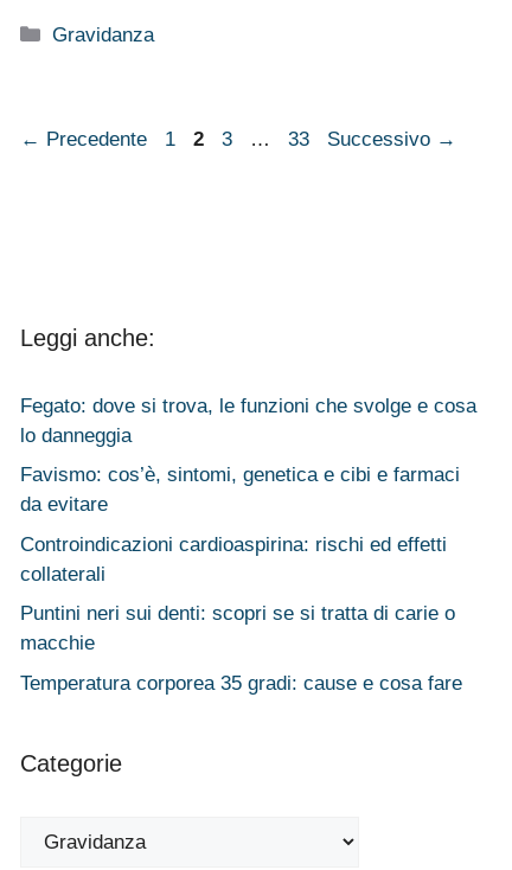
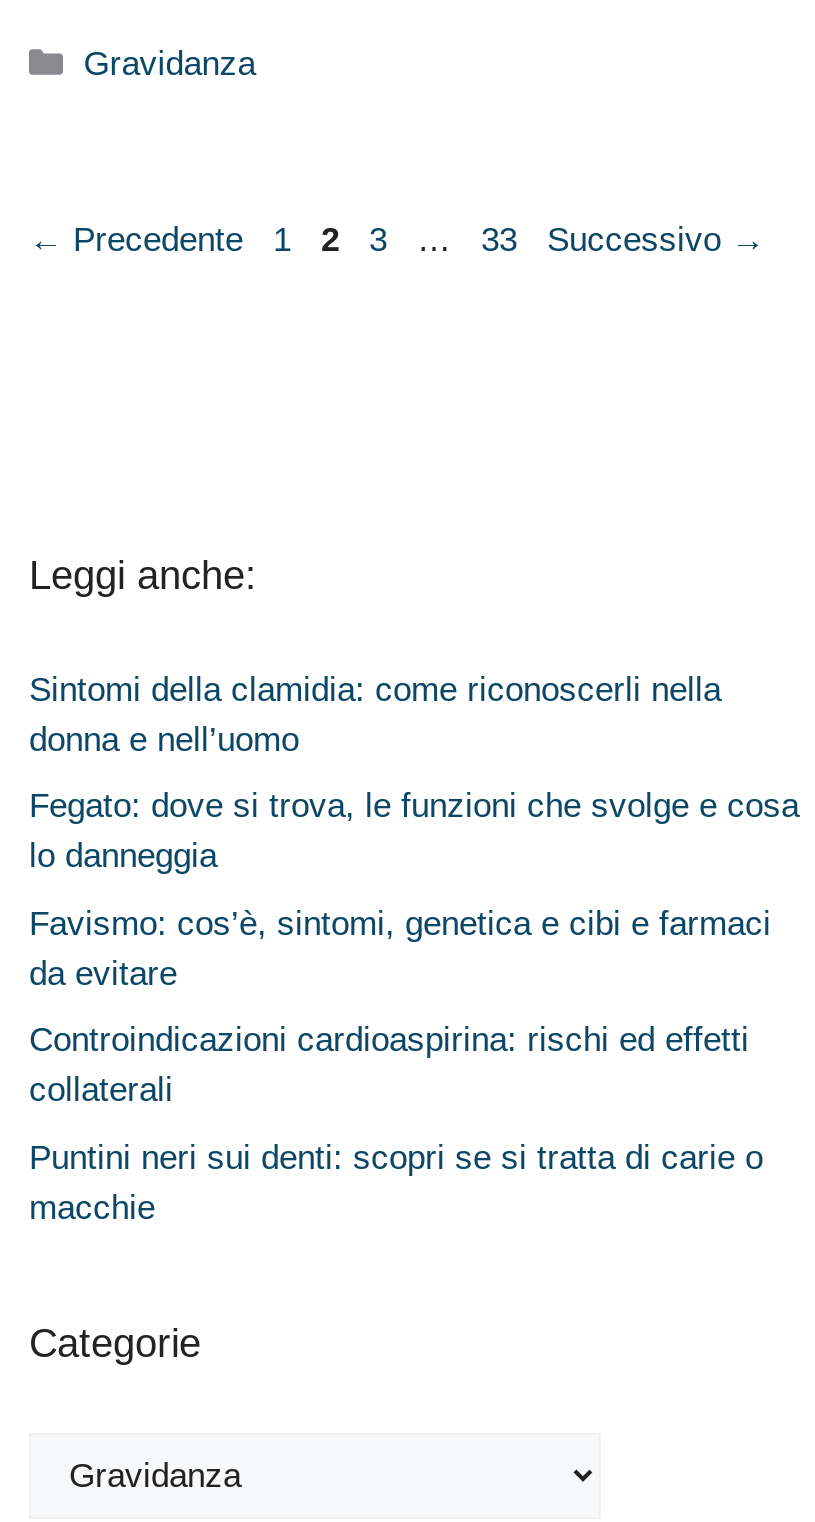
+ Sintomi della clamidia: come riconoscerli nella
+ donna e nell’uomo

moved down: Fegato: dove si trova, le funzioni che svolge e cosa | lo danneggia | Favismo: cos’è, sintomi, genetica e cibi e farmaci | da evitare | Controindicazioni cardioaspirina: rischi ed effetti | collaterali | Puntini neri sui denti: scopri se si tratta di carie o | macchie

- Temperatura corporea 35 gradi: cause e cosa fare
